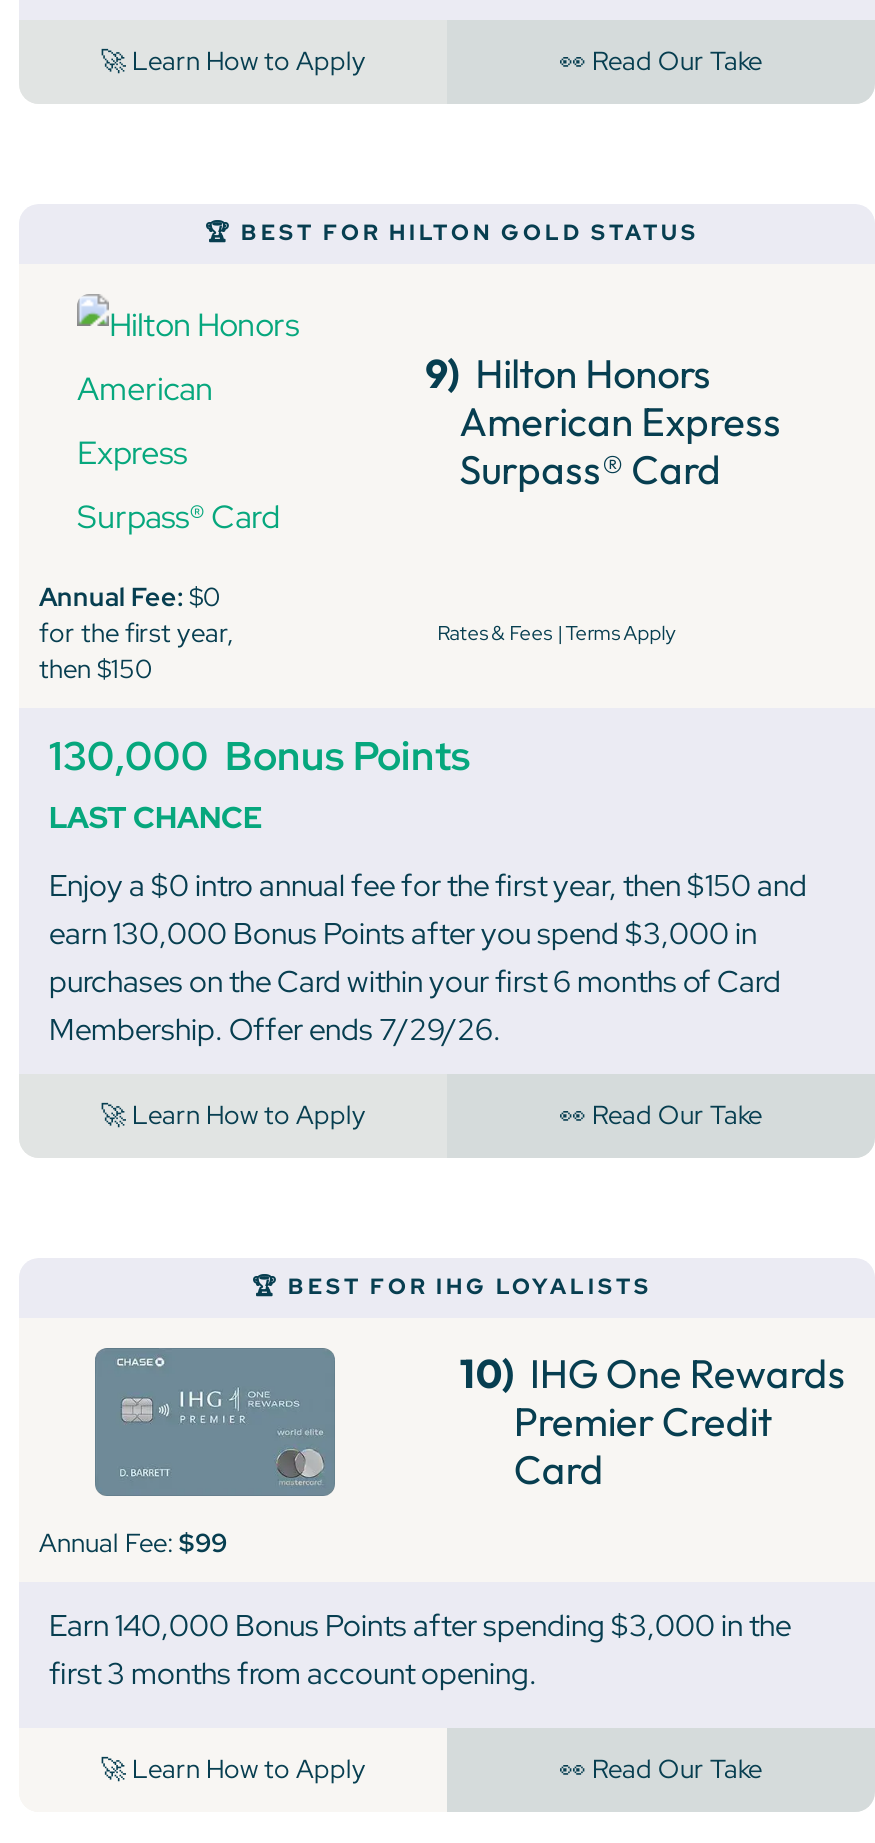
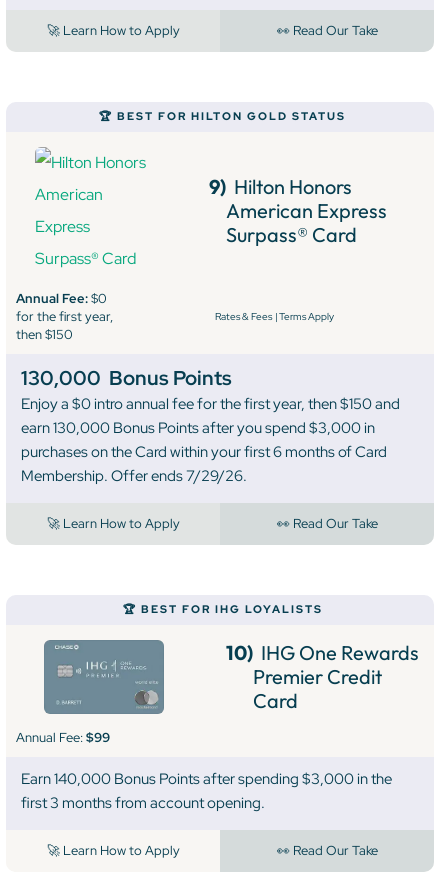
- LAST CHANCE
